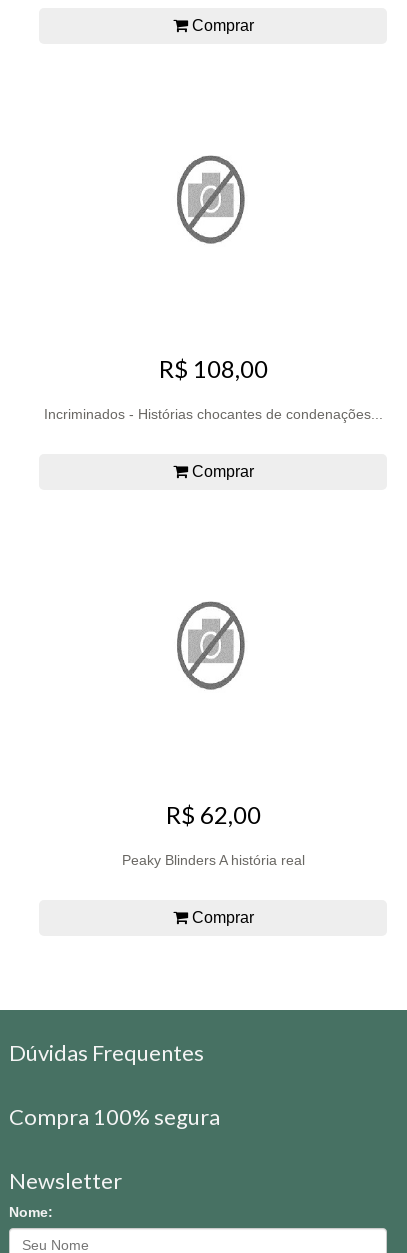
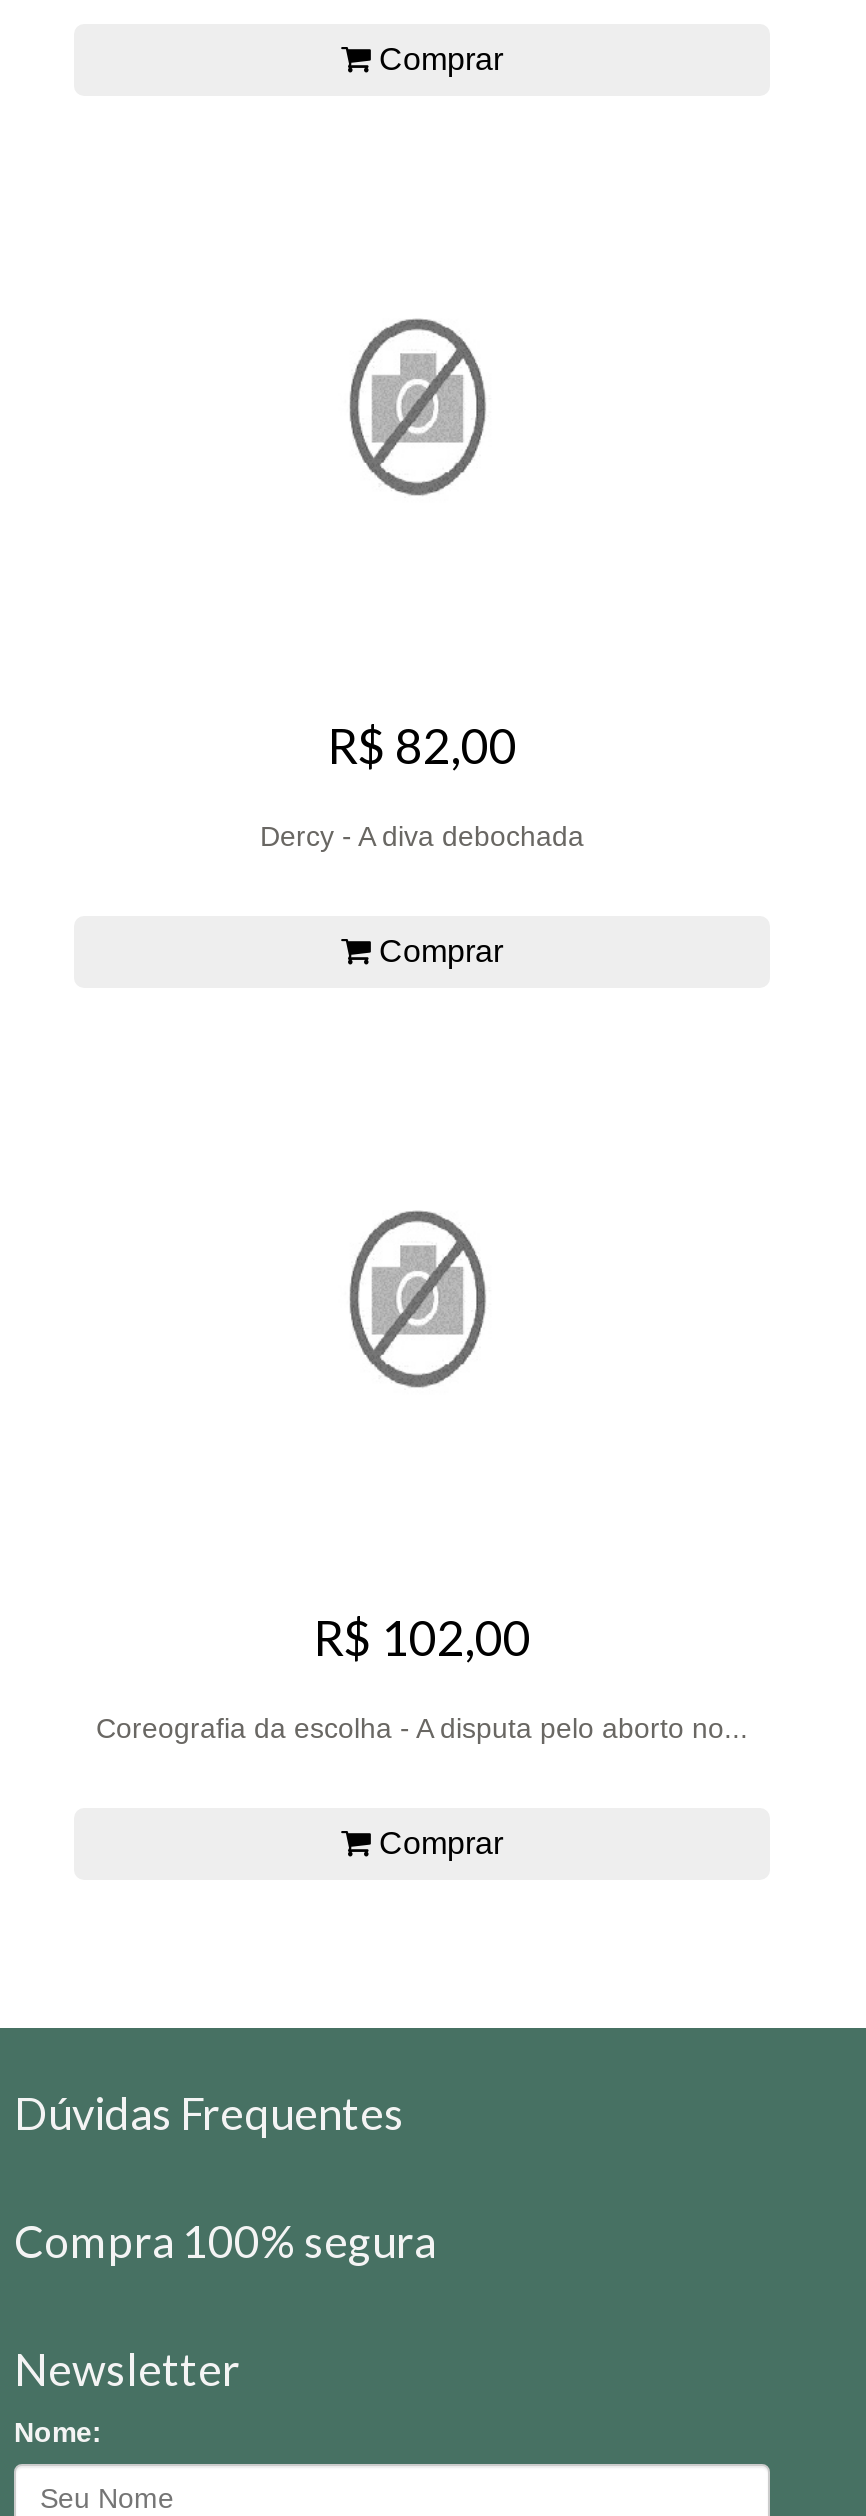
- R$ 108,00
+ R$ 82,00

- Incriminados - Histórias chocantes de condenações...
+ Dercy - A diva debochada

- R$ 62,00
+ R$ 102,00

- Peaky Blinders A história real
+ Coreografia da escolha - A disputa pelo aborto no...
